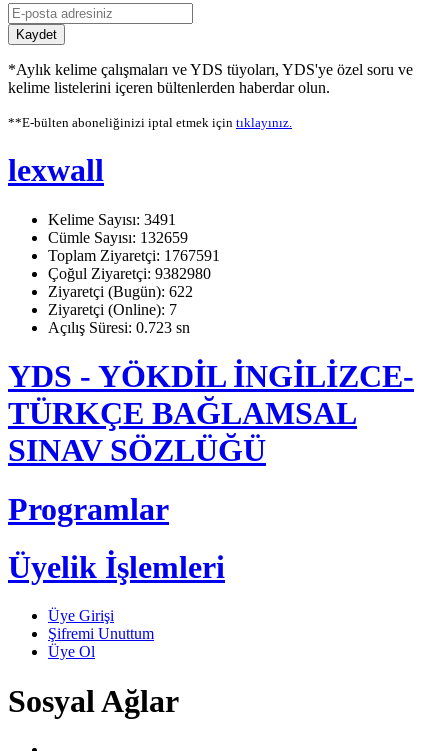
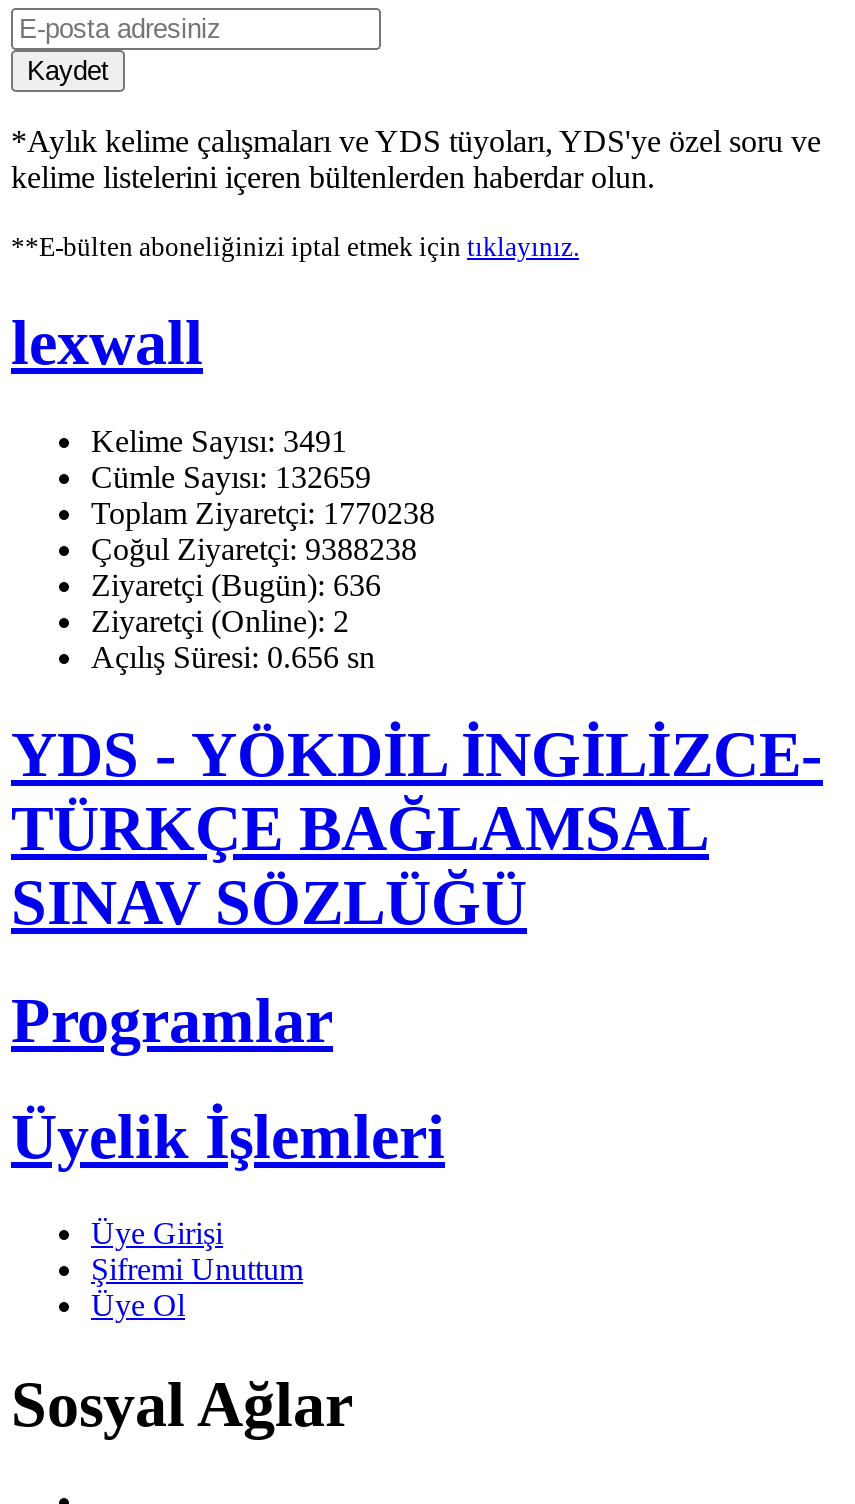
- Toplam Ziyaretçi: 1767591
+ Toplam Ziyaretçi: 1770238

- Çoğul Ziyaretçi: 9382980
+ Çoğul Ziyaretçi: 9388238

- Ziyaretçi (Bugün): 622
+ Ziyaretçi (Bugün): 636

- Ziyaretçi (Online): 7
+ Ziyaretçi (Online): 2

- Açılış Süresi: 0.723 sn
+ Açılış Süresi: 0.656 sn
